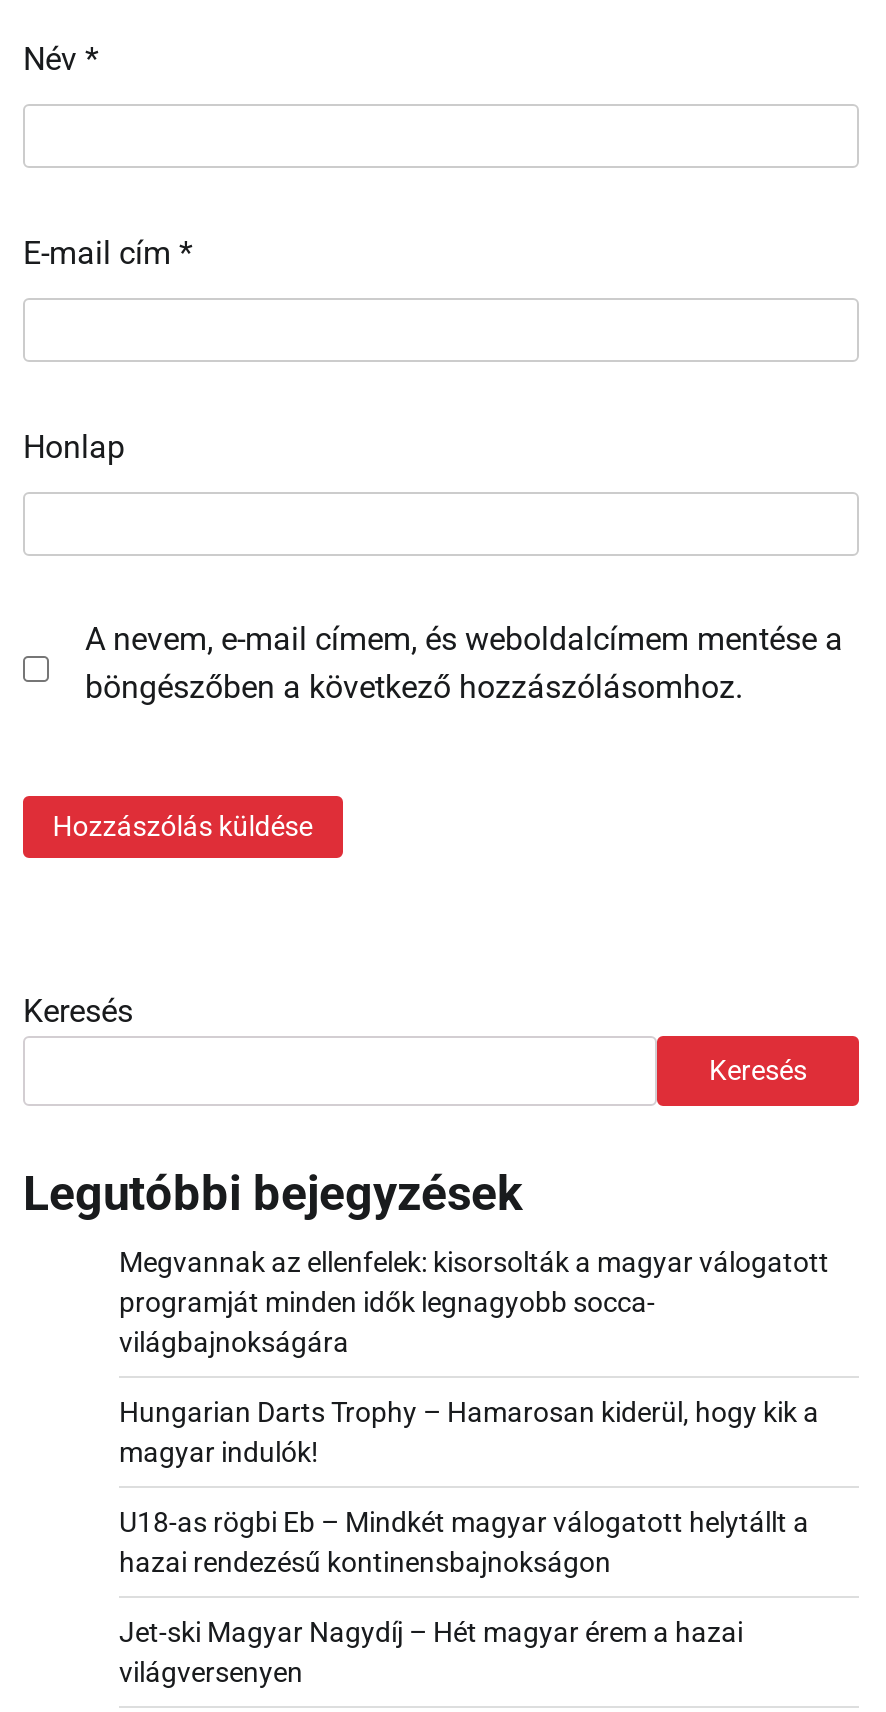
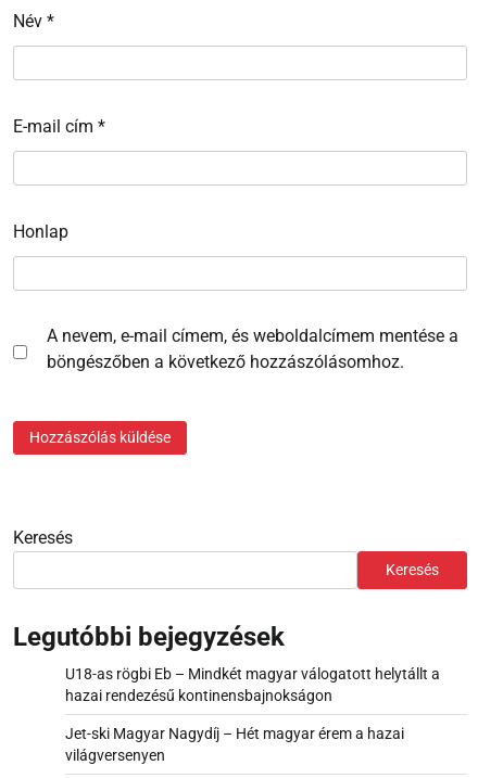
- Megvannak az ellenfelek: kisorsolták a magyar válogatott
- programját minden idők legnagyobb socca-
- világbajnokságára
- Hungarian Darts Trophy – Hamarosan kiderül, hogy kik a
- magyar indulók!
